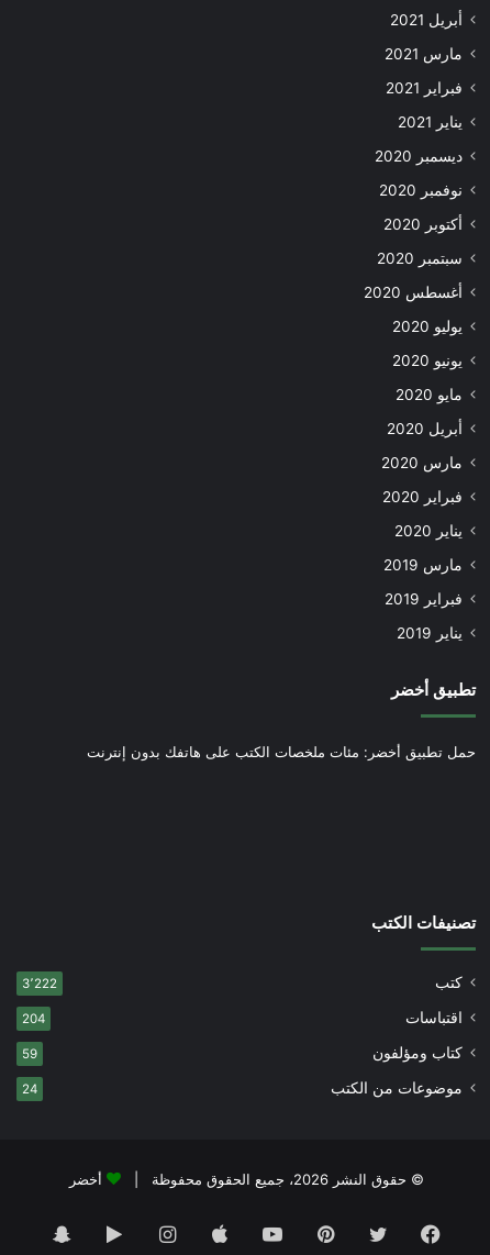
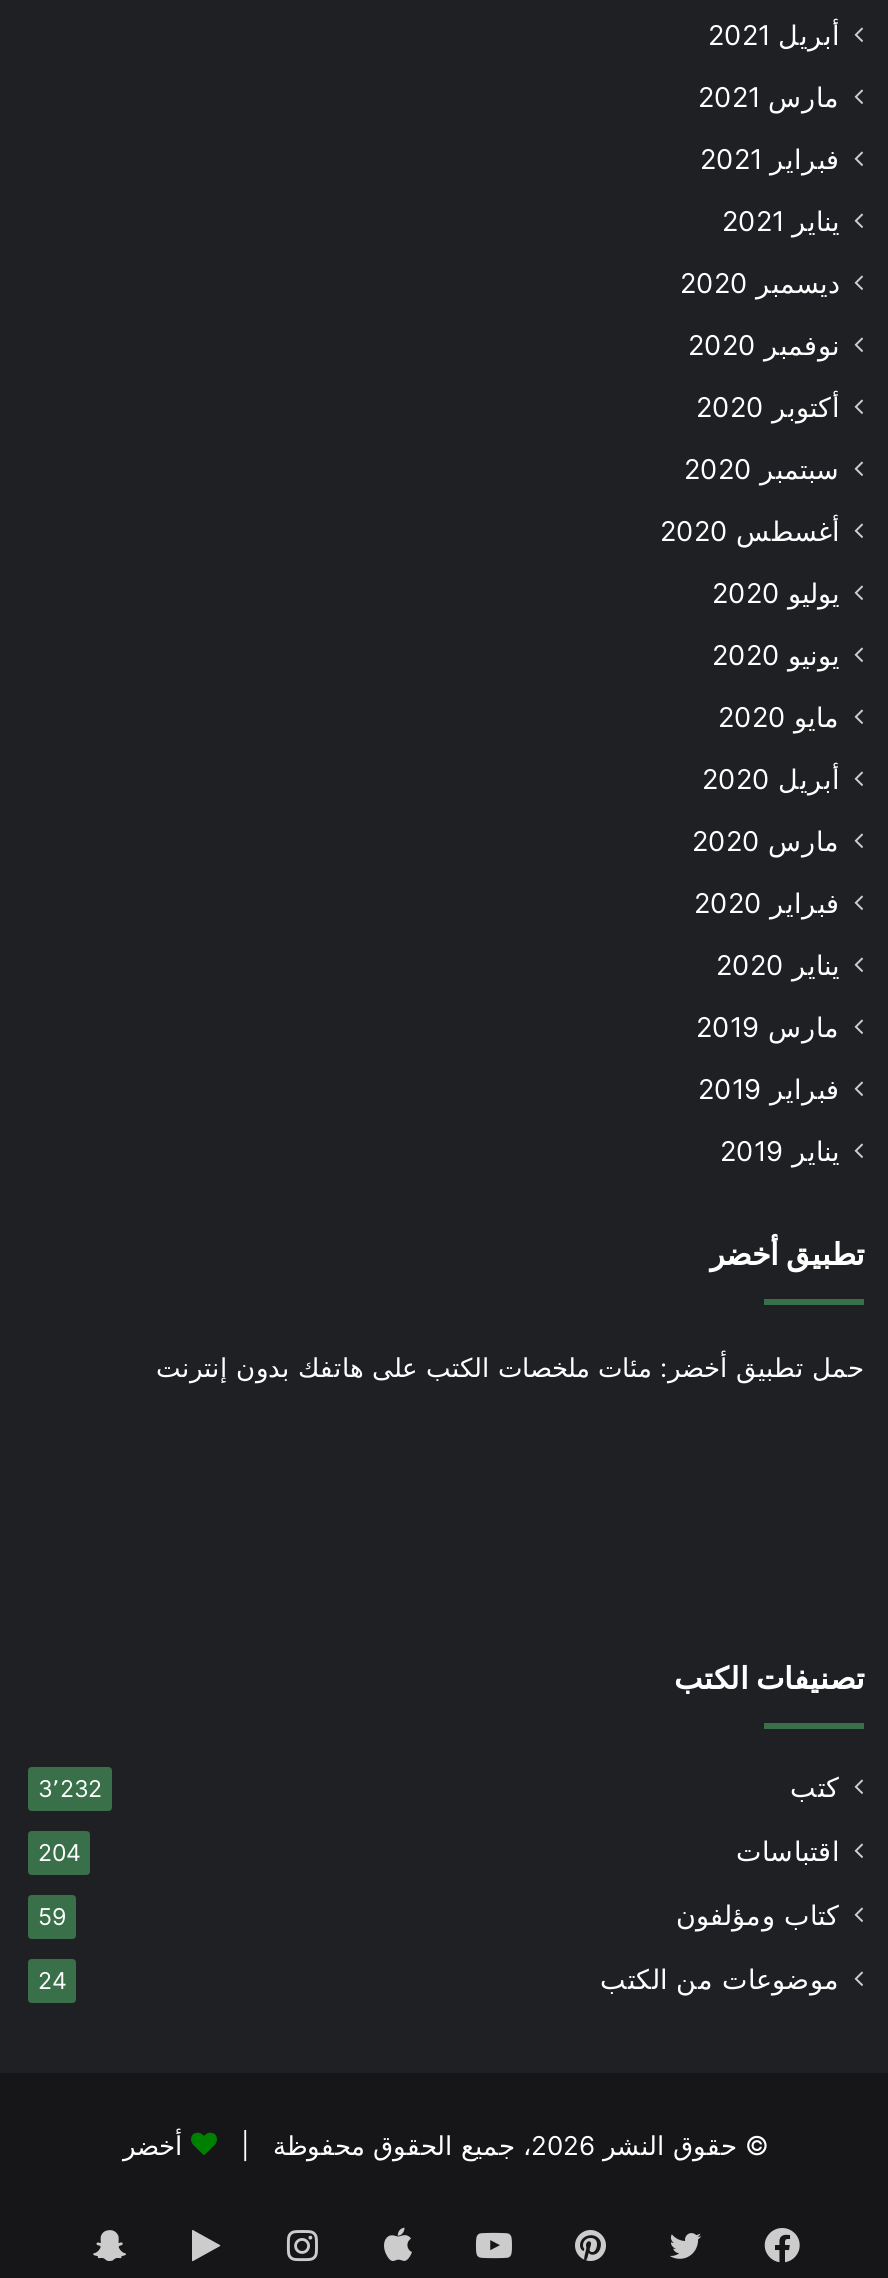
- 3٬222
+ 3٬232
